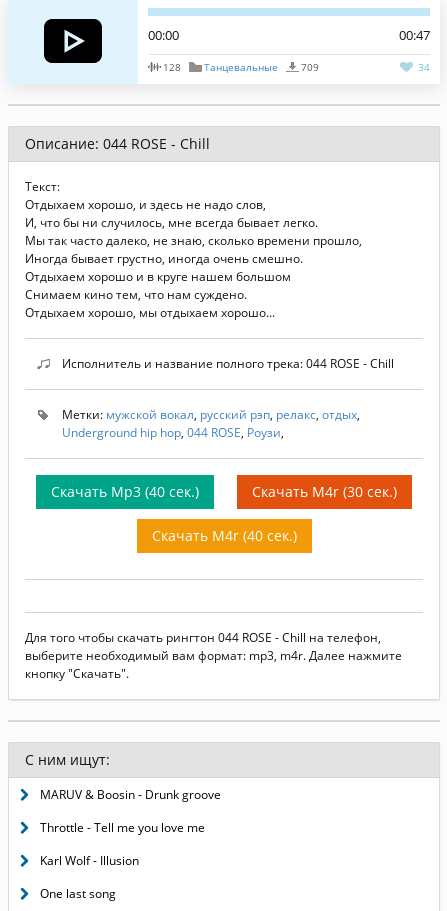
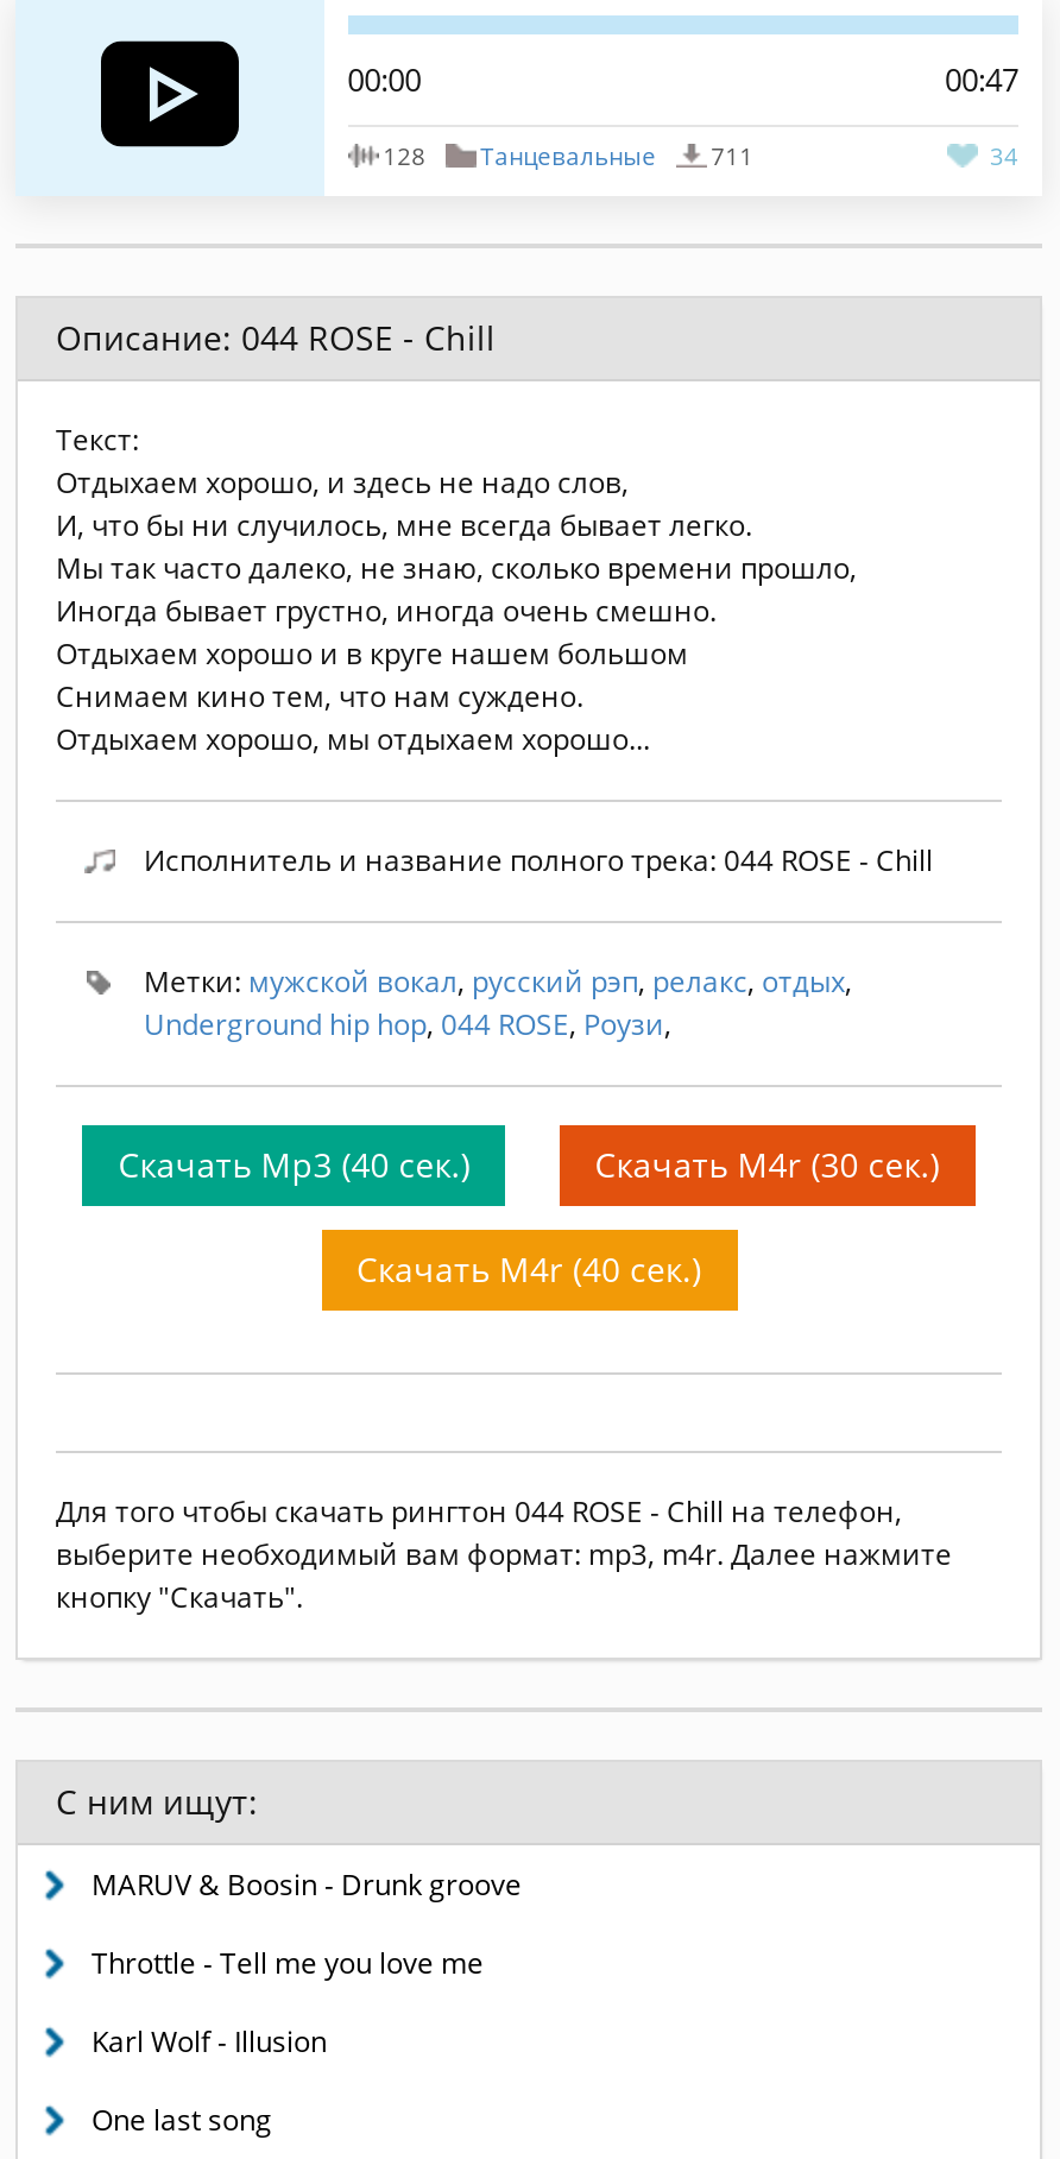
- 128 Танцевальные 709
+ 128 Танцевальные 711
